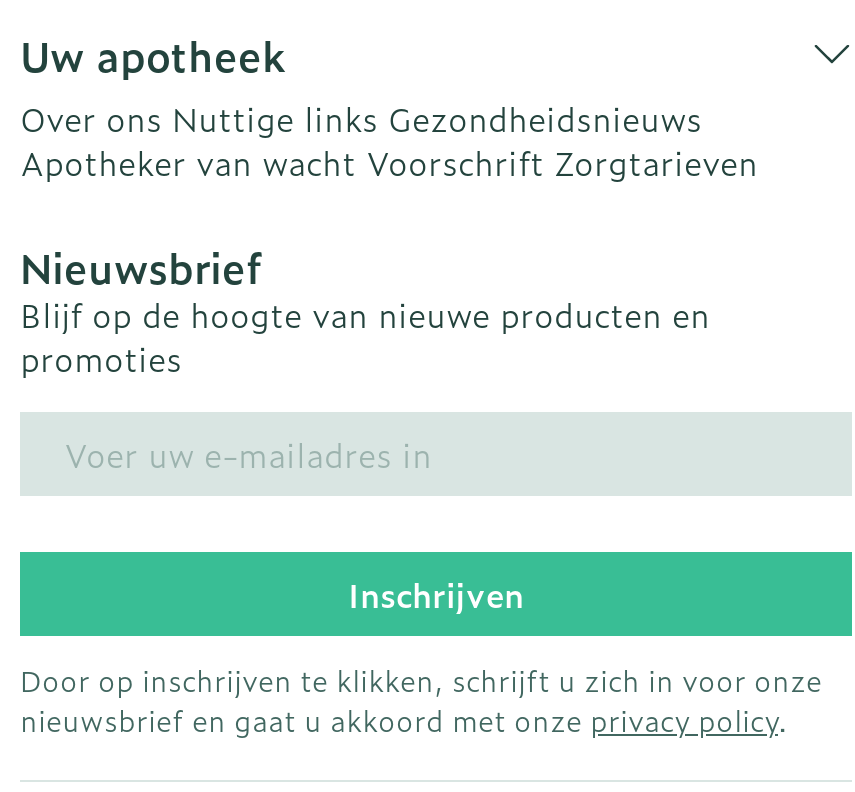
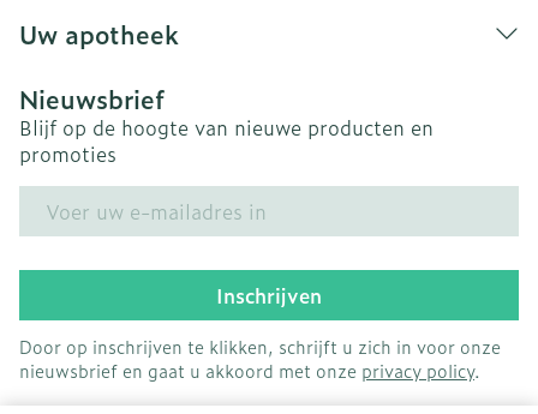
- Over ons Nuttige links Gezondheidsnieuws
- Apotheker van wacht Voorschrift Zorgtarieven
